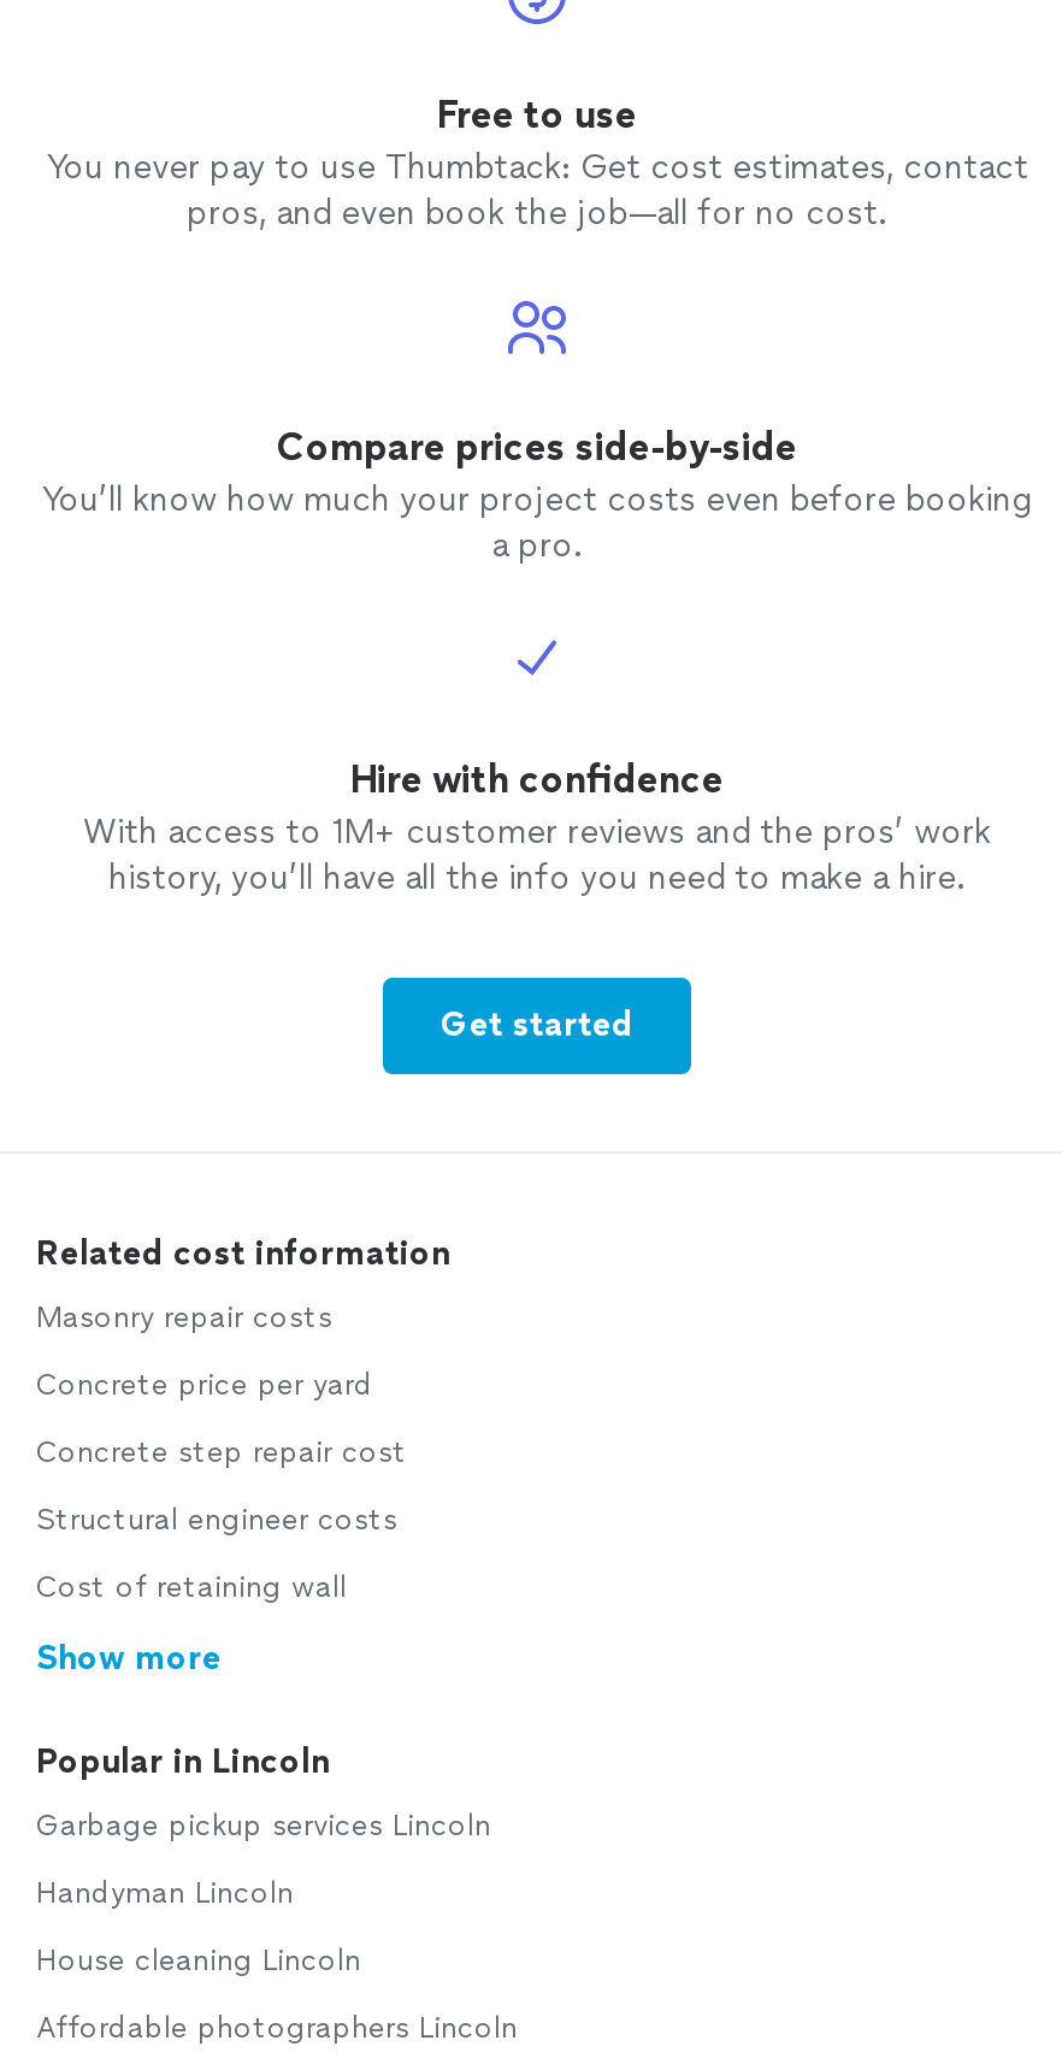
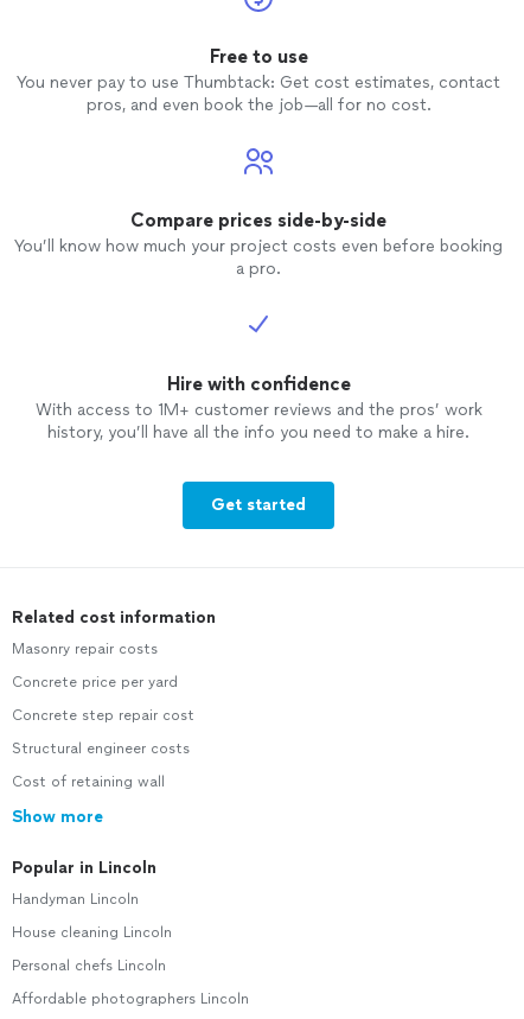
- Garbage pickup services Lincoln

moved up: Handyman Lincoln | House cleaning Lincoln

+ Personal chefs Lincoln
